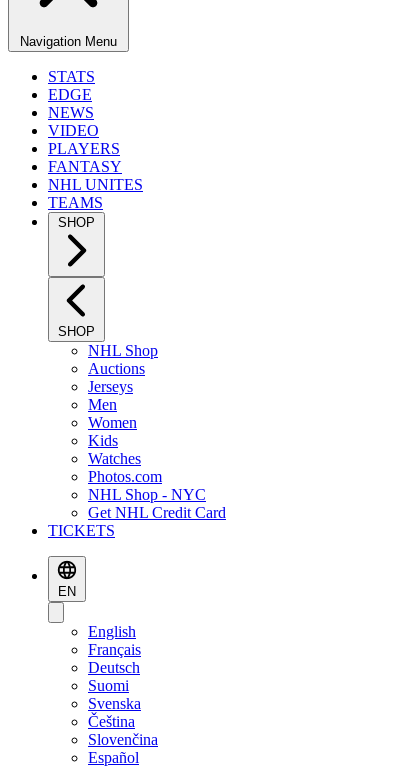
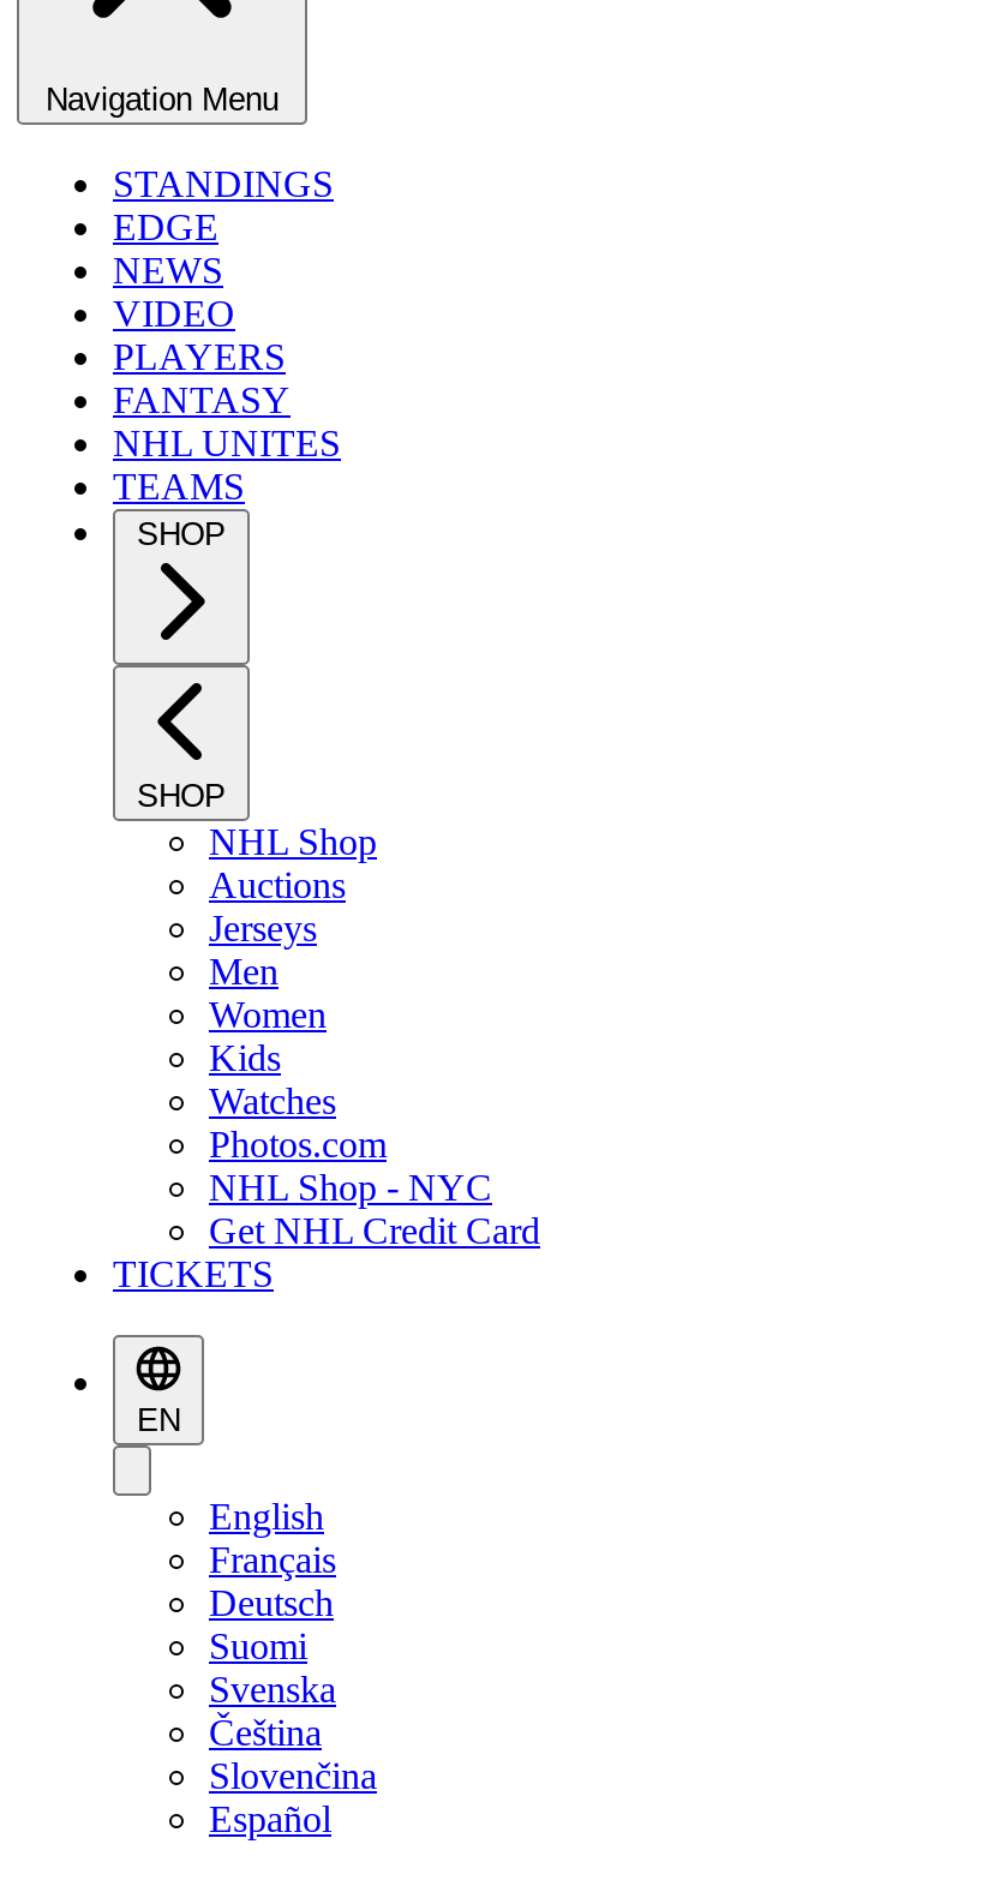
- STATS
+ STANDINGS
